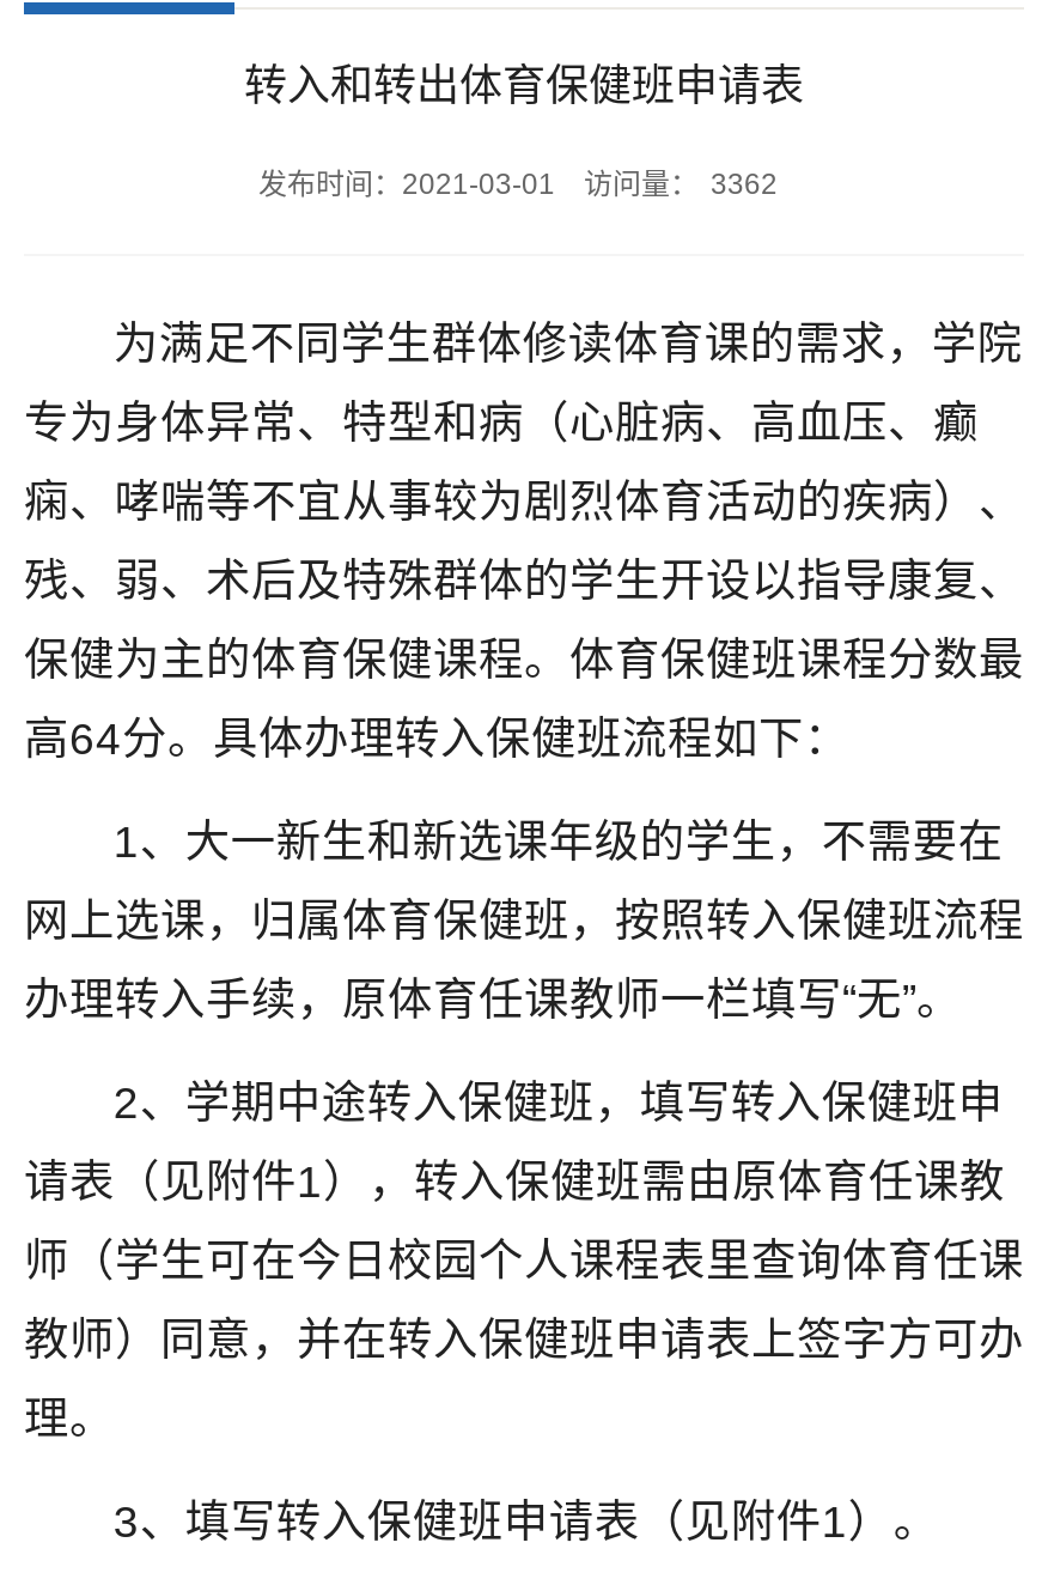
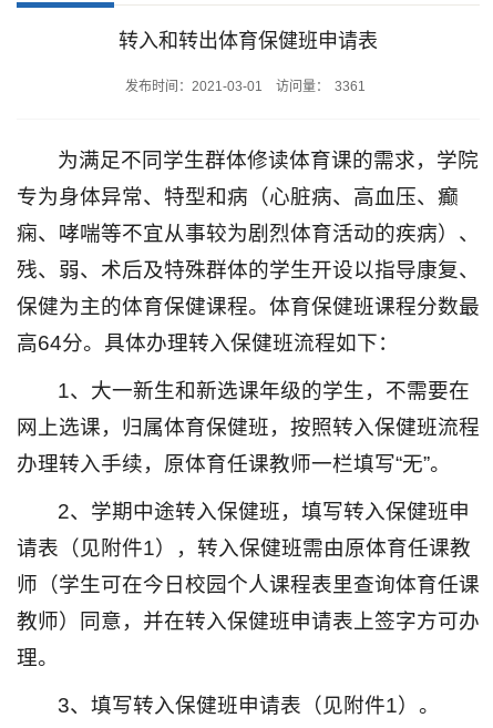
- 发布时间：2021-03-01 访问量： 3362
+ 发布时间：2021-03-01 访问量： 3361
